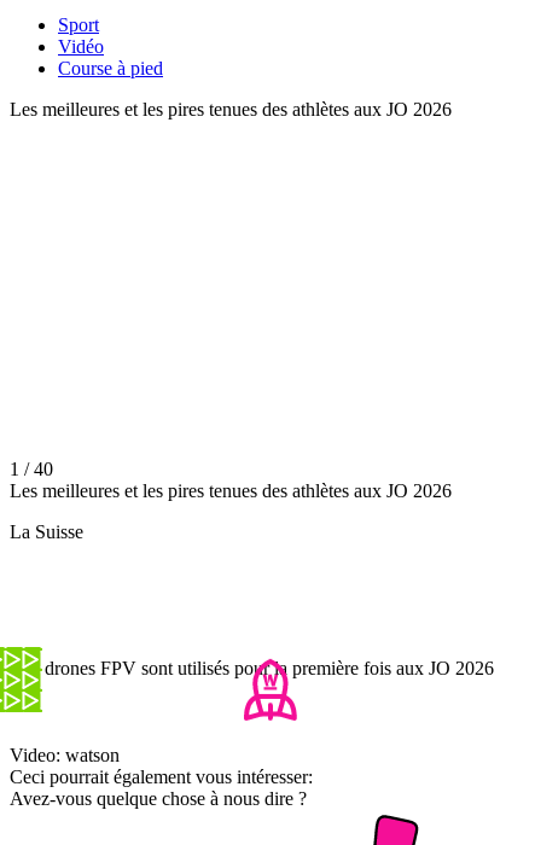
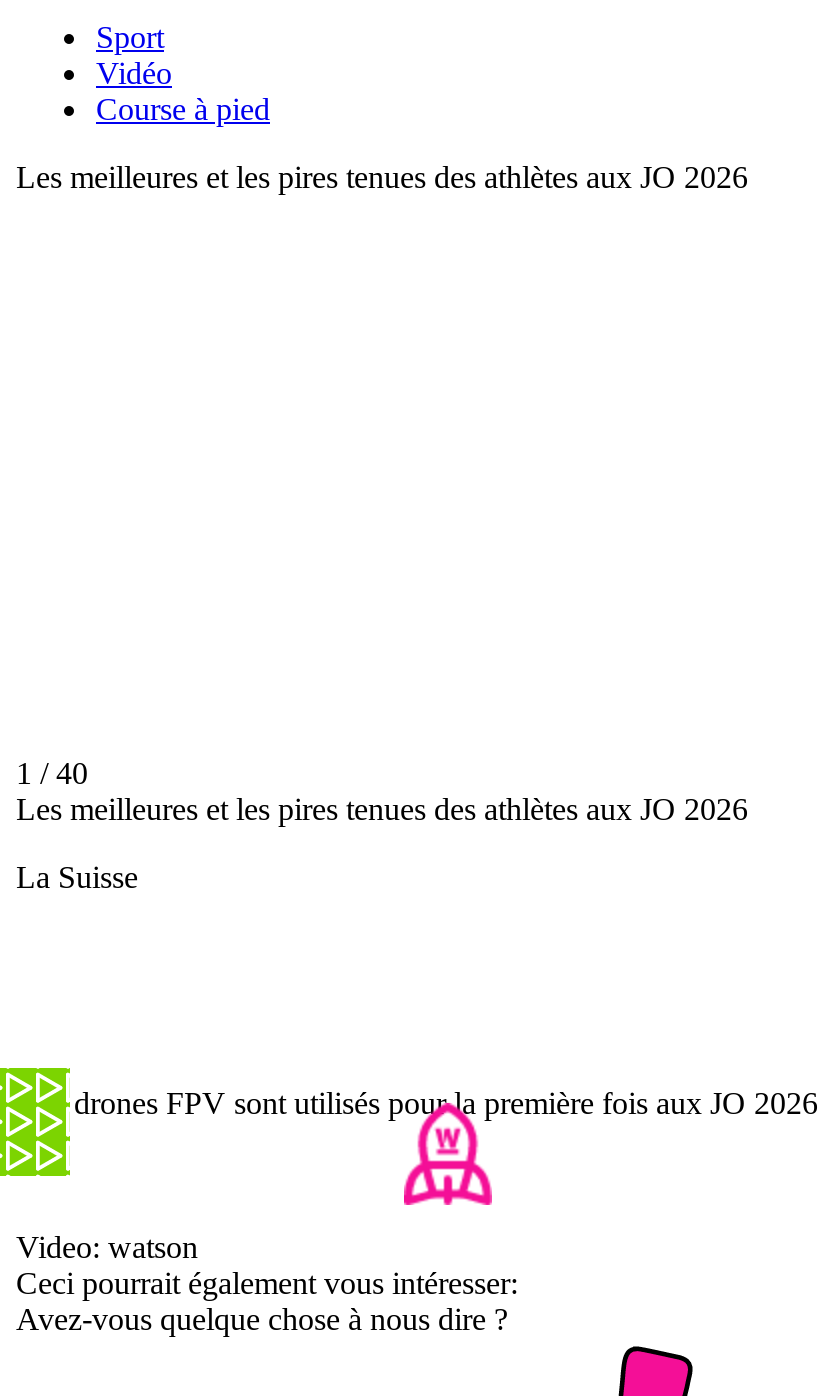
- [image]
+ [image]
